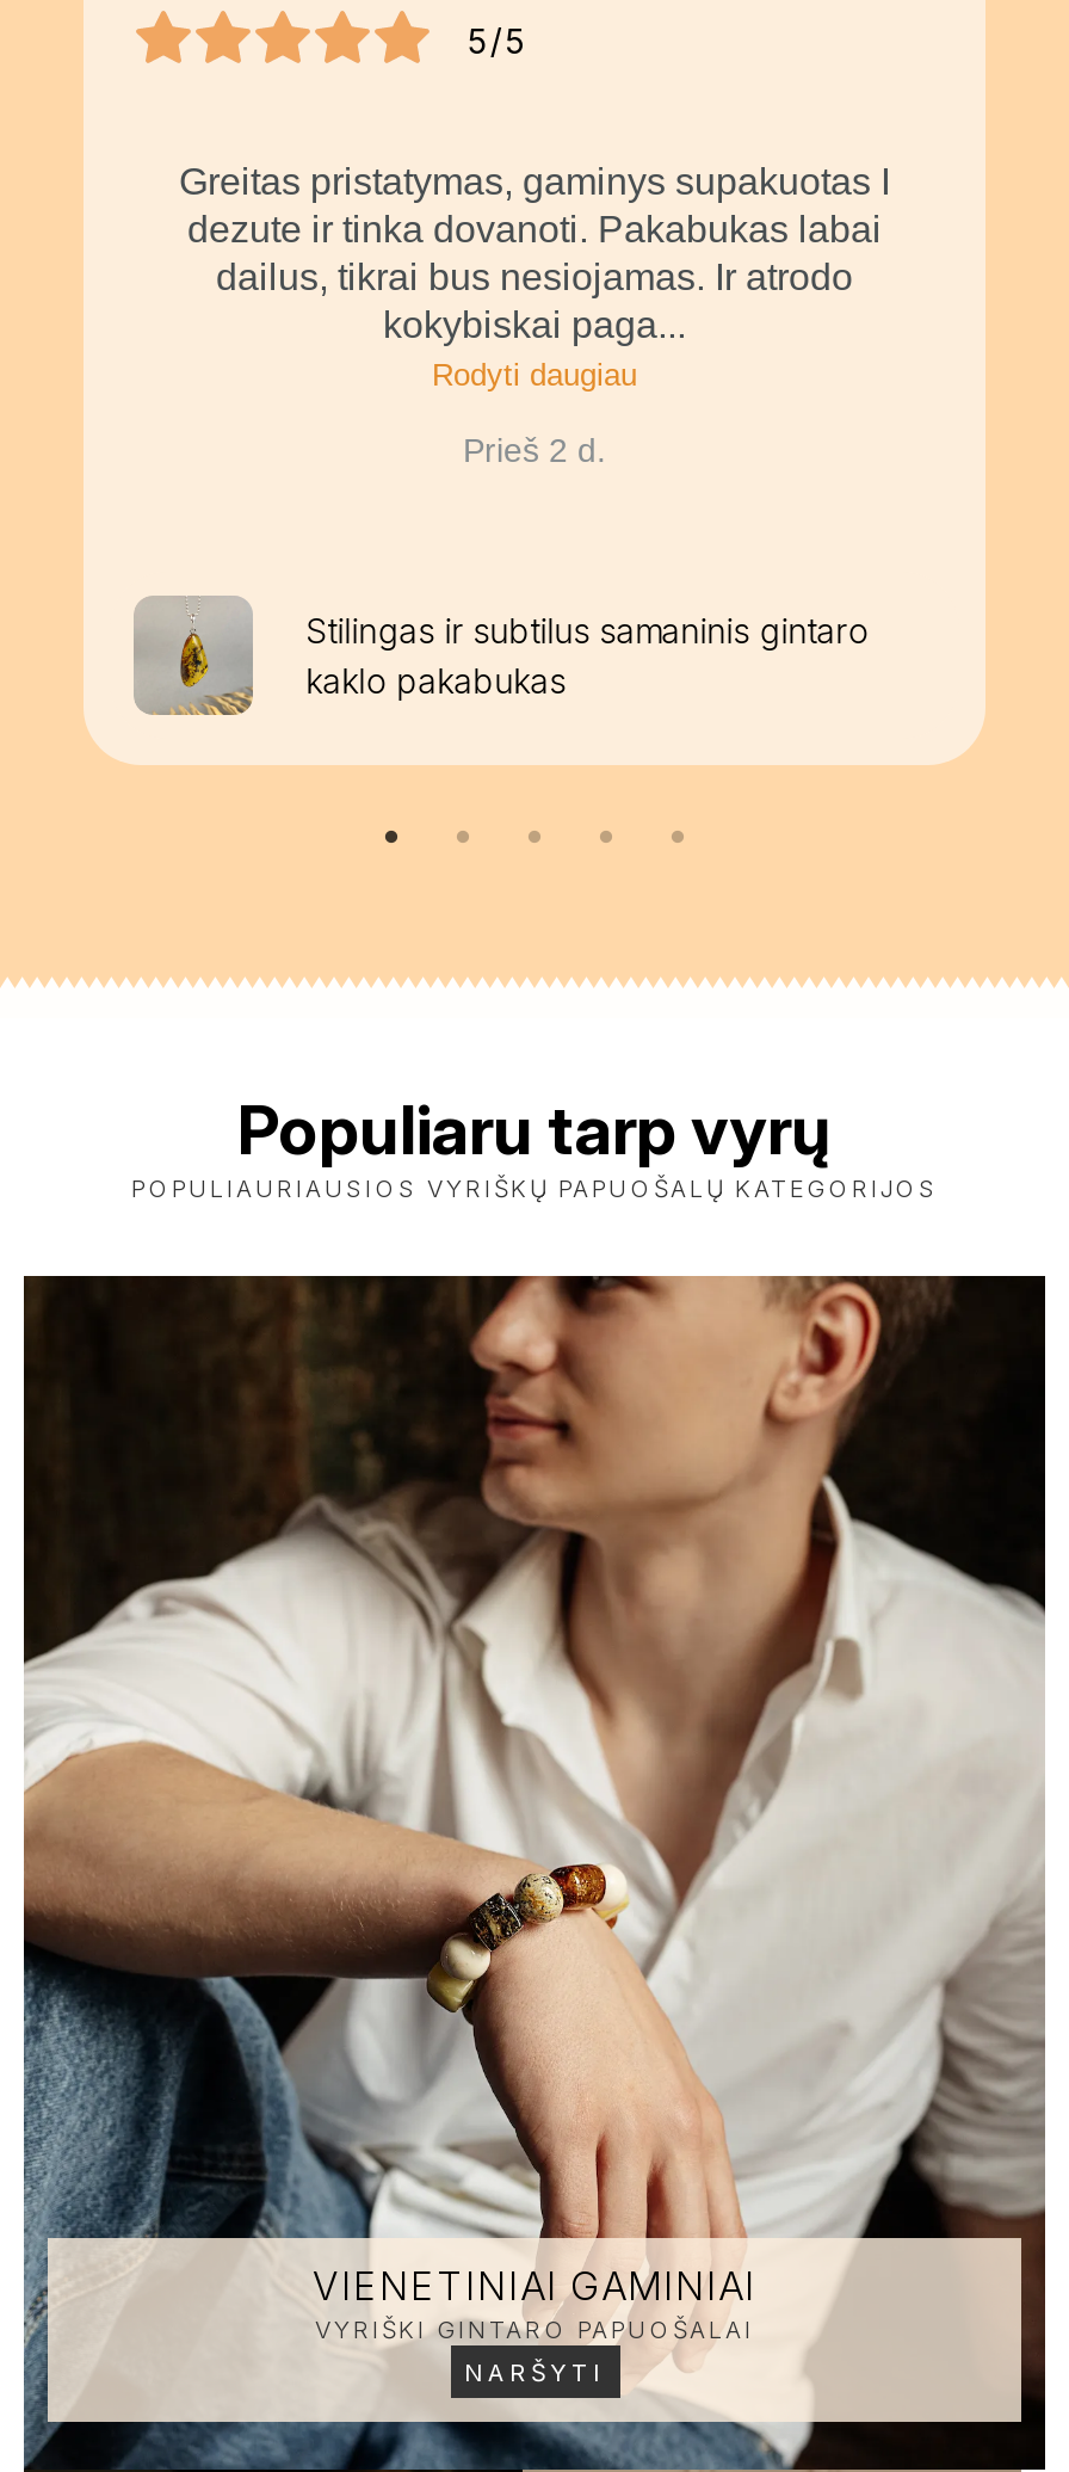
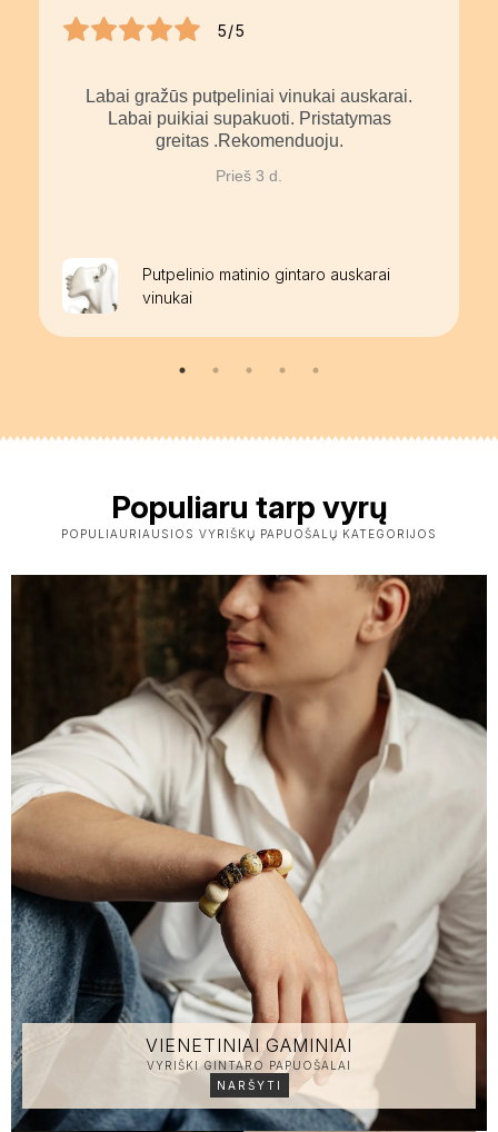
- Greitas pristatymas, gaminys supakuotas I
- dezute ir tinka dovanoti. Pakabukas labai
- dailus, tikrai bus nesiojamas. Ir atrodo
- kokybiskai paga...
- Rodyti daugiau
+ Labai gražūs putpeliniai vinukai auskarai.
+ Labai puikiai supakuoti. Pristatymas
+ greitas .Rekomenduoju.

- Prieš 2 d.
+ Prieš 3 d.

- [image]
- Stilingas ir subtilus samaninis gintaro
- kaklo pakabukas
+ [image]
+ Putpelinio matinio gintaro auskarai
+ vinukai
